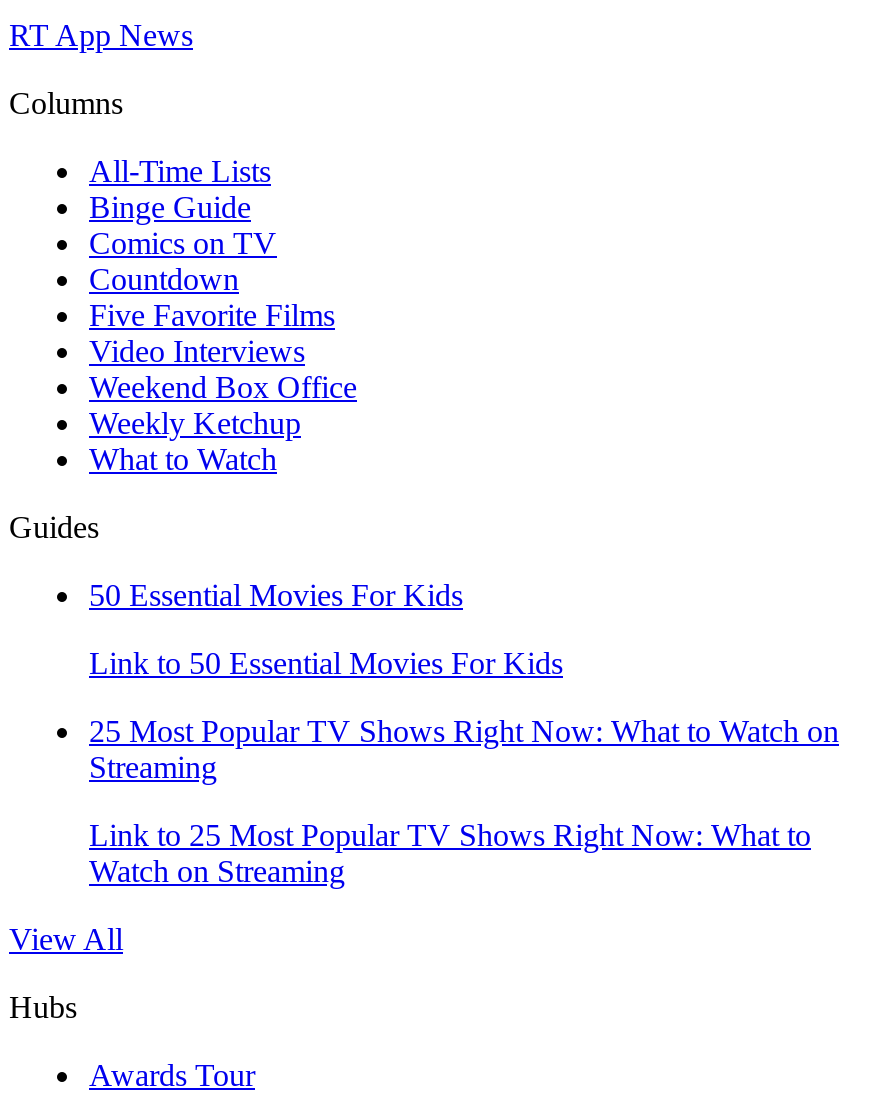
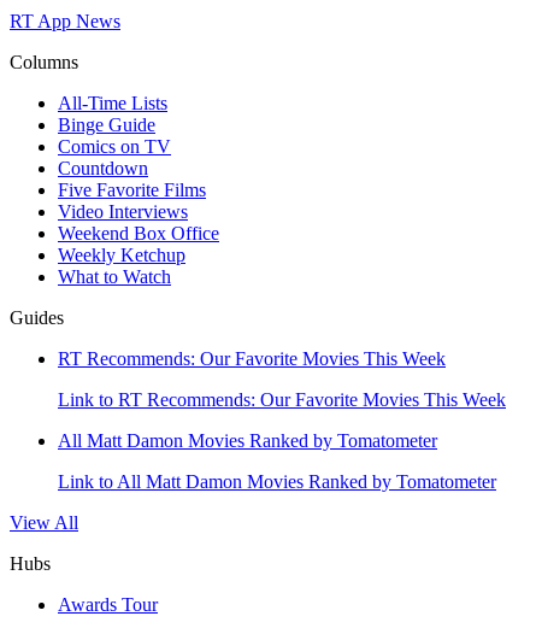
- 50 Essential Movies For Kids
+ RT Recommends: Our Favorite Movies This Week

- Link to 50 Essential Movies For Kids
+ Link to RT Recommends: Our Favorite Movies This Week

- 25 Most Popular TV Shows Right Now: What to Watch on
- Streaming
+ All Matt Damon Movies Ranked by Tomatometer

- Link to 25 Most Popular TV Shows Right Now: What to
- Watch on Streaming
+ Link to All Matt Damon Movies Ranked by Tomatometer
